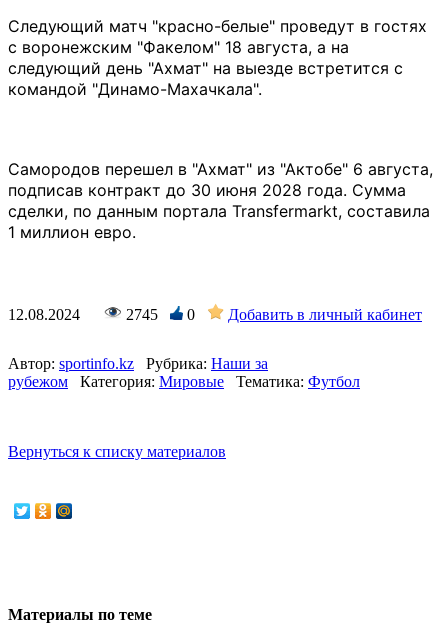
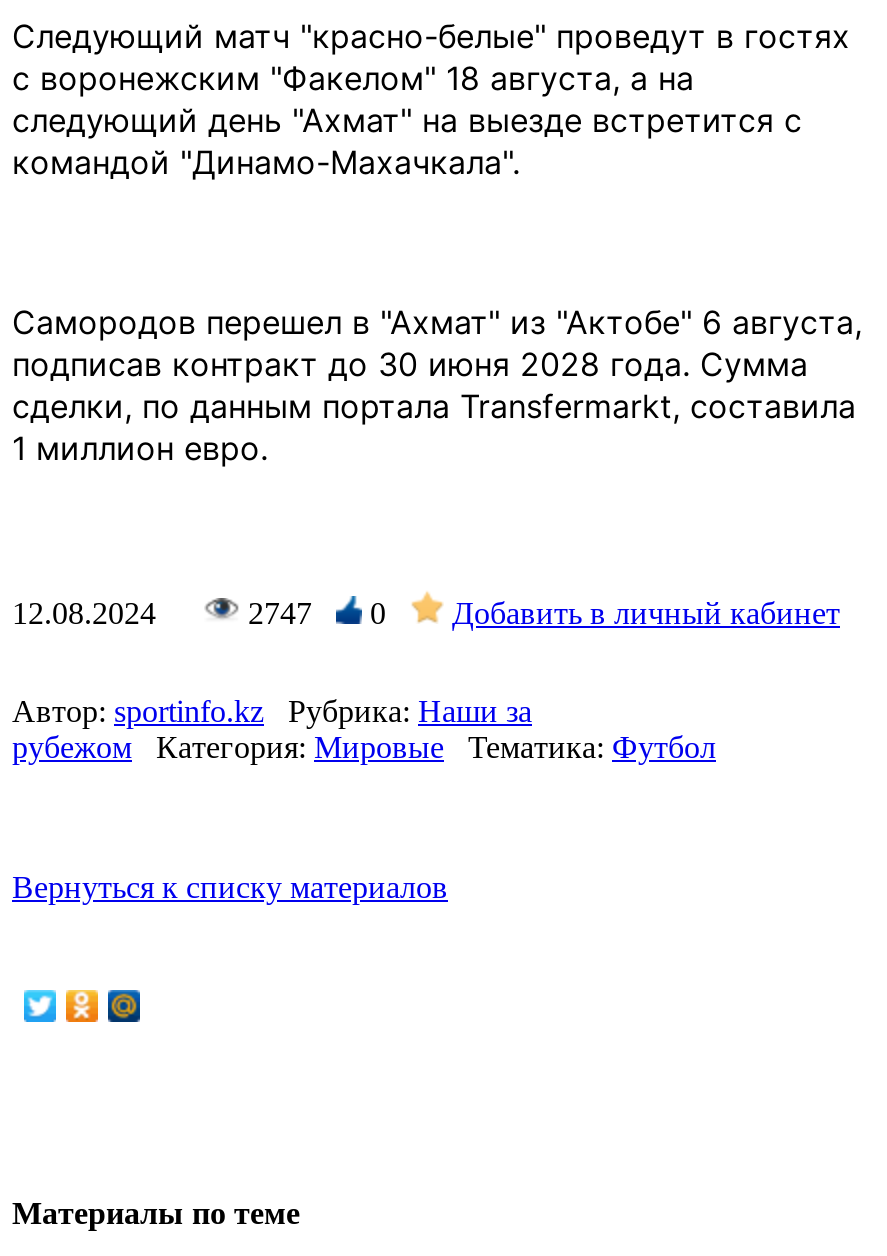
- 2745 0 Добавить в личный кабинет
+ 2747 0 Добавить в личный кабинет
